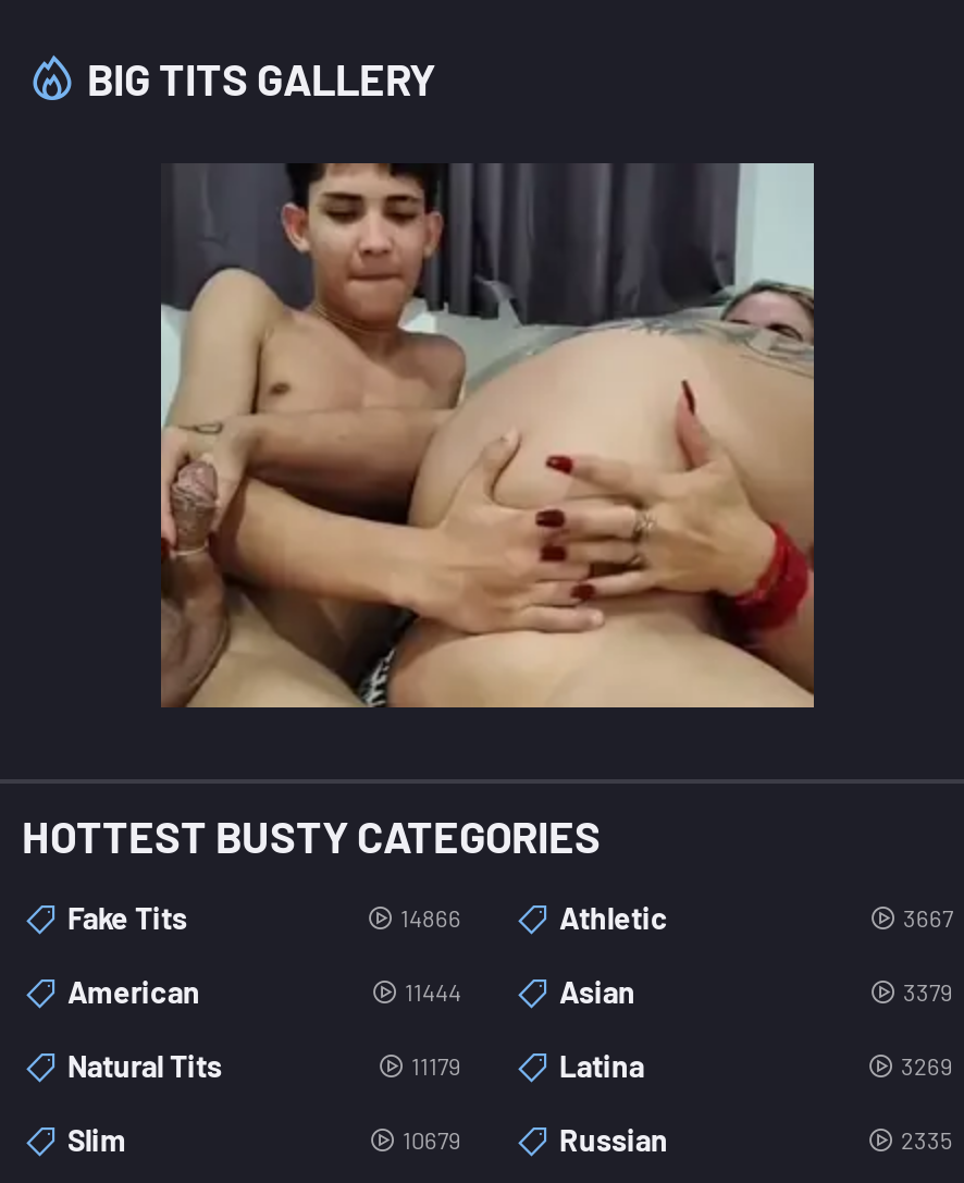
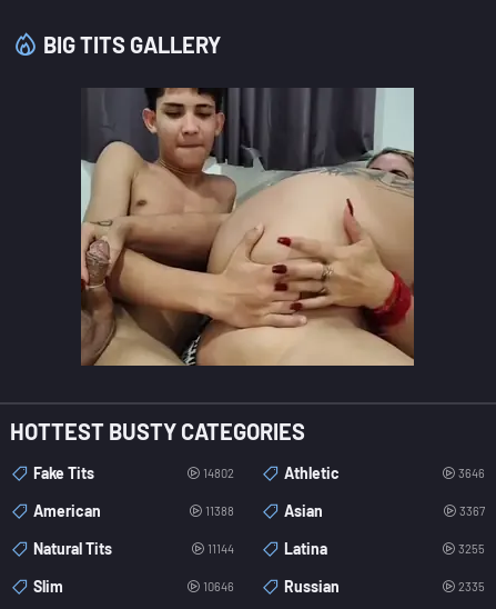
- 14866
+ 14802

- 3667
+ 3646

- 11444
+ 11388

- 3379
+ 3367

- 11179
+ 11144

- 3269
+ 3255

- 10679
+ 10646
